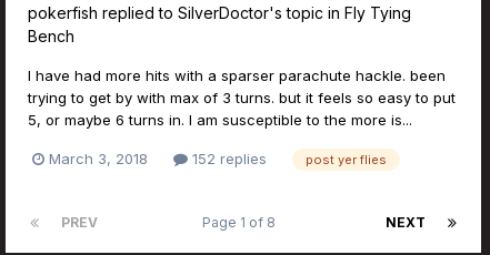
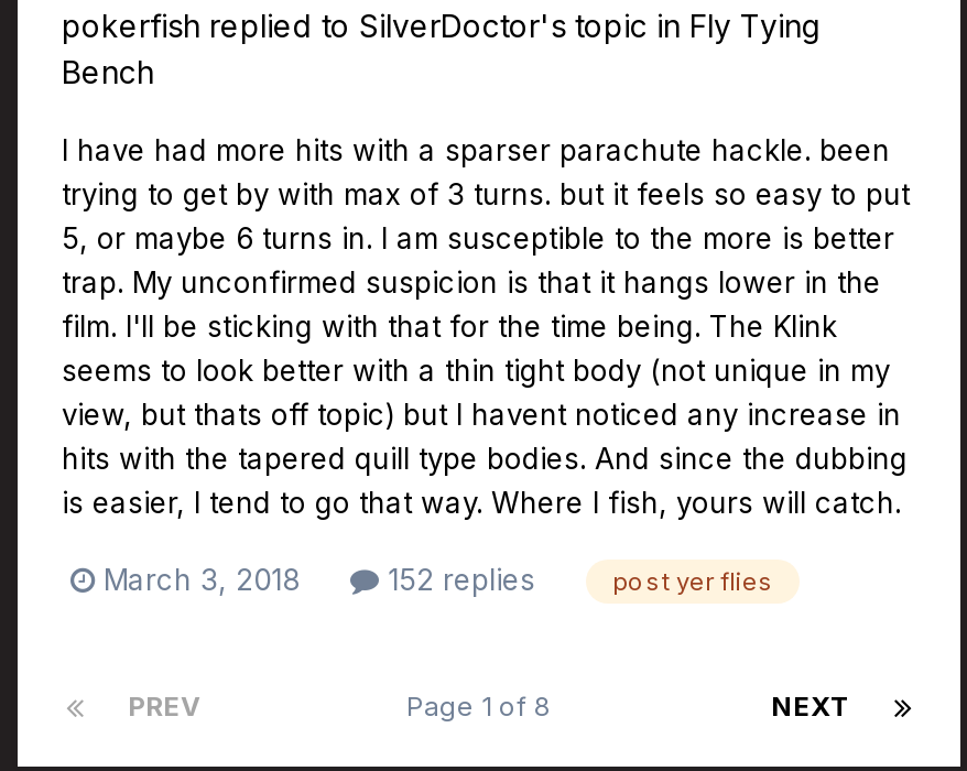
- 5, or maybe 6 turns in. I am susceptible to the more is...
+ 5, or maybe 6 turns in. I am susceptible to the more is better
+ trap. My unconfirmed suspicion is that it hangs lower in the
+ film. I'll be sticking with that for the time being. The Klink
+ seems to look better with a thin tight body (not unique in my
+ view, but thats off topic) but I havent noticed any increase in
+ hits with the tapered quill type bodies. And since the dubbing
+ is easier, I tend to go that way. Where I fish, yours will catch.
